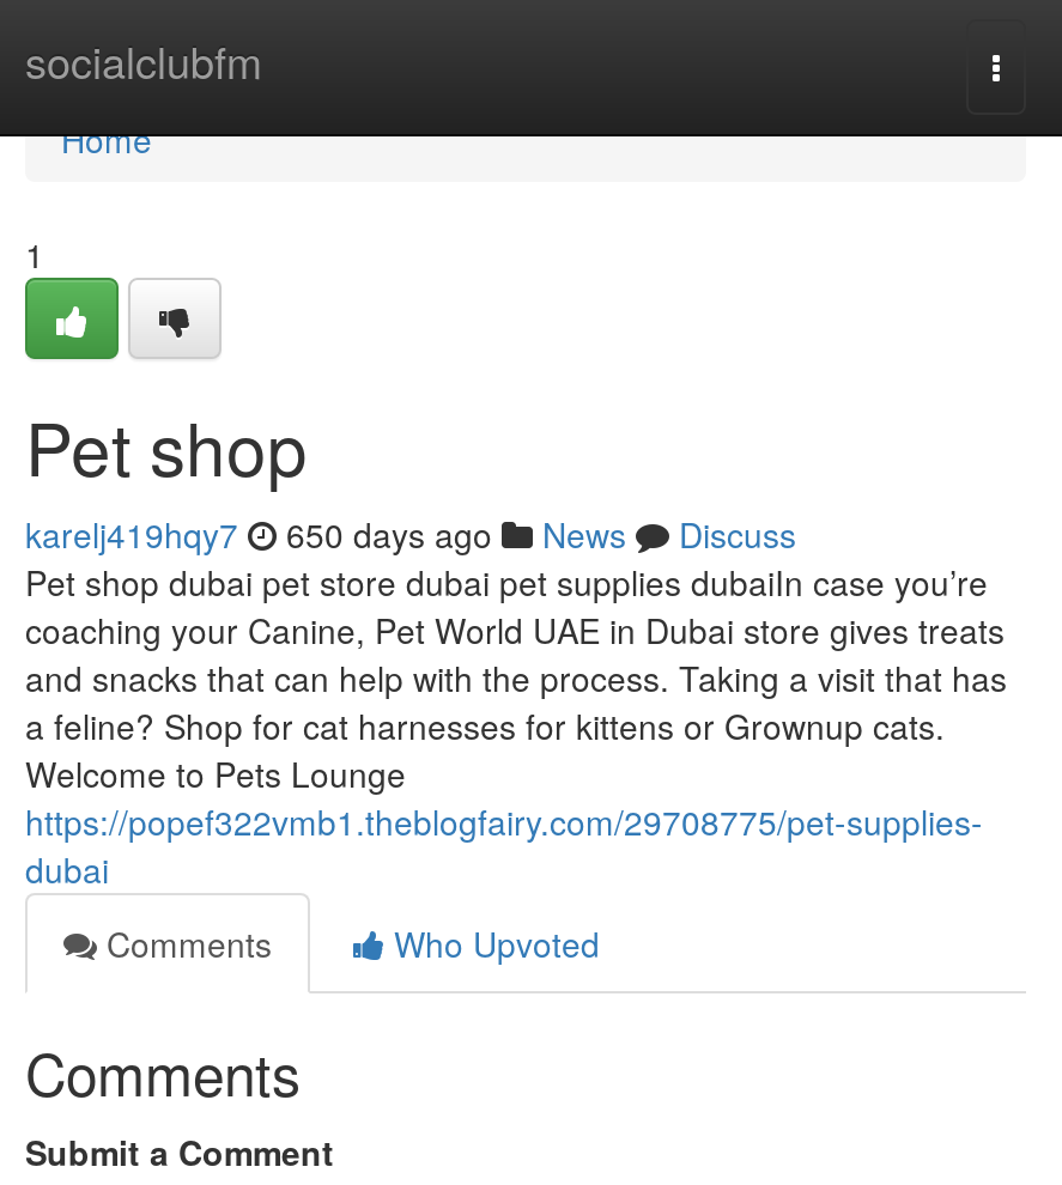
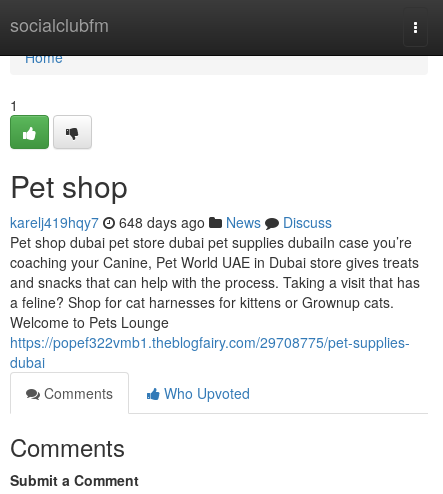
- karelj419hqy7 650 days ago News Discuss
+ karelj419hqy7 648 days ago News Discuss
